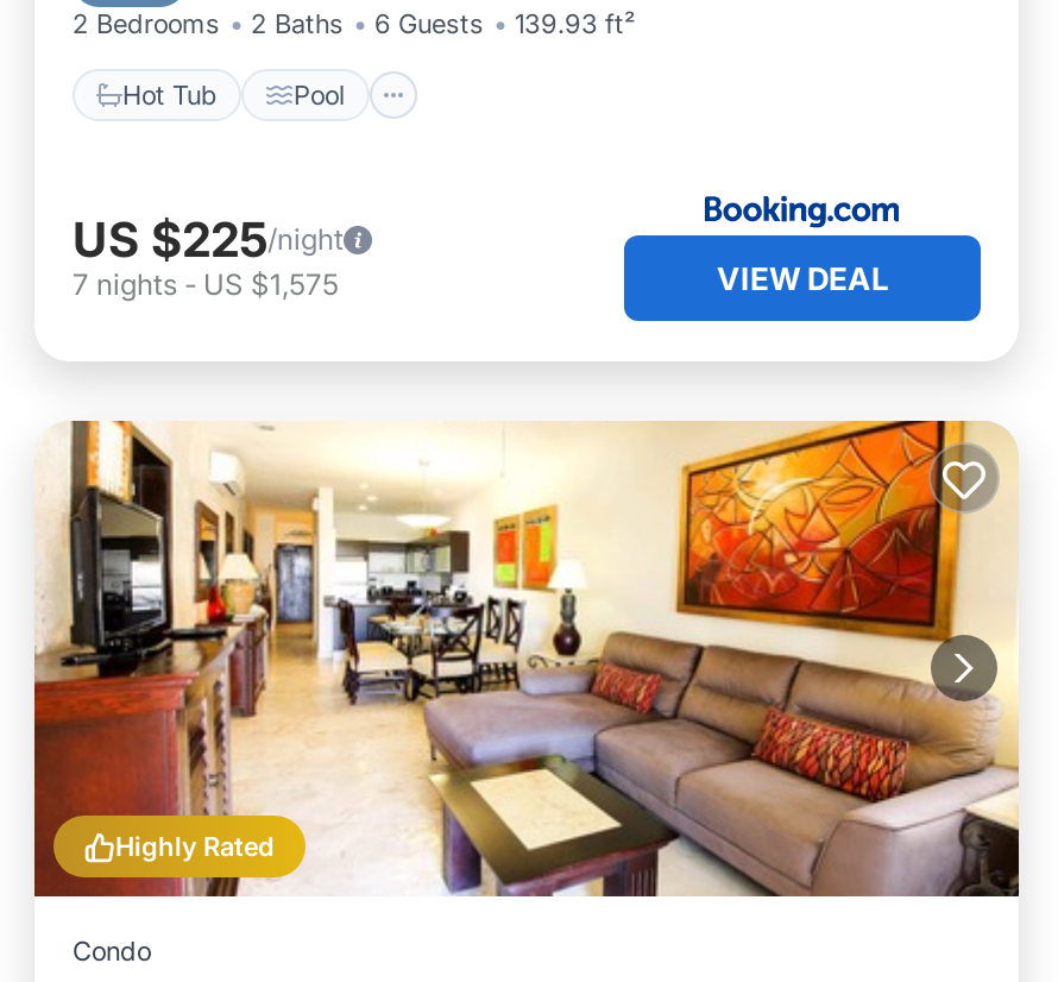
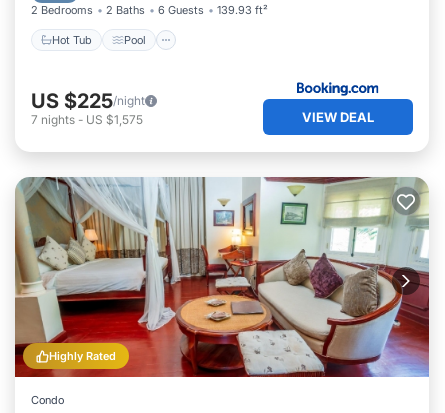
- [image]
+ [image]
